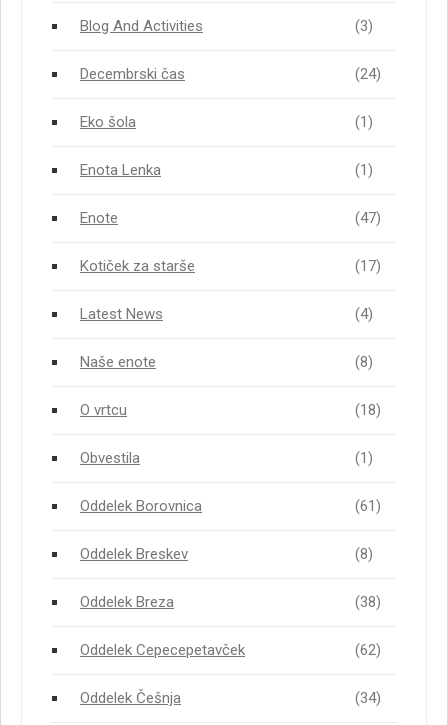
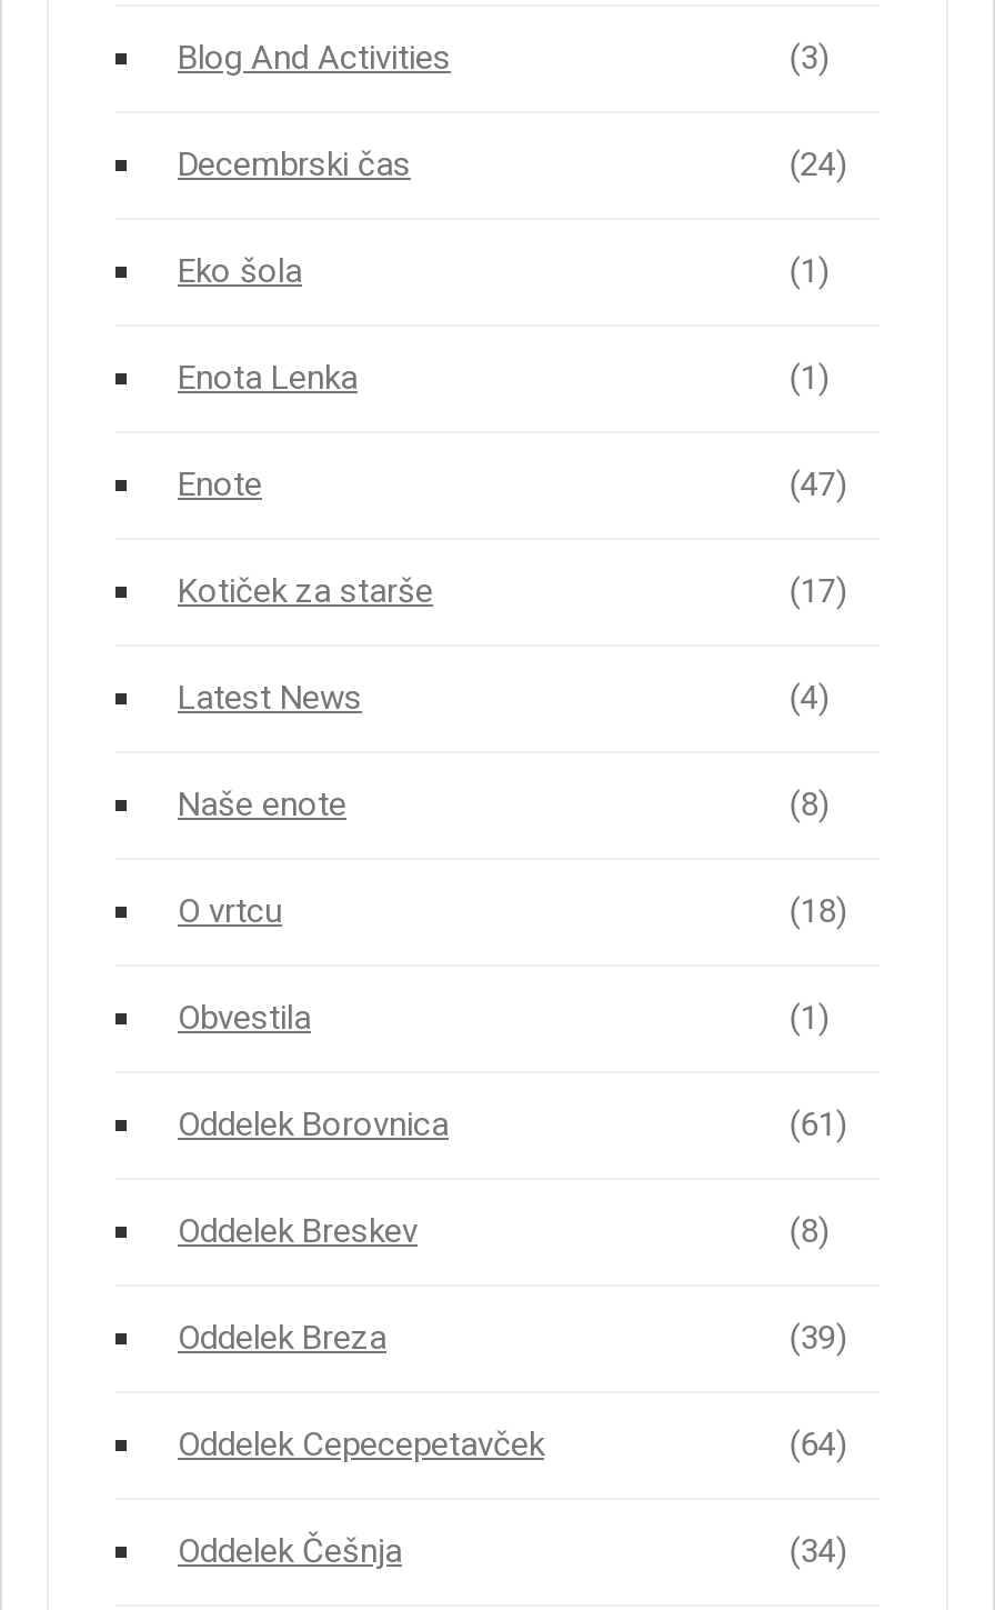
- (38)
+ (39)

- (62)
+ (64)
